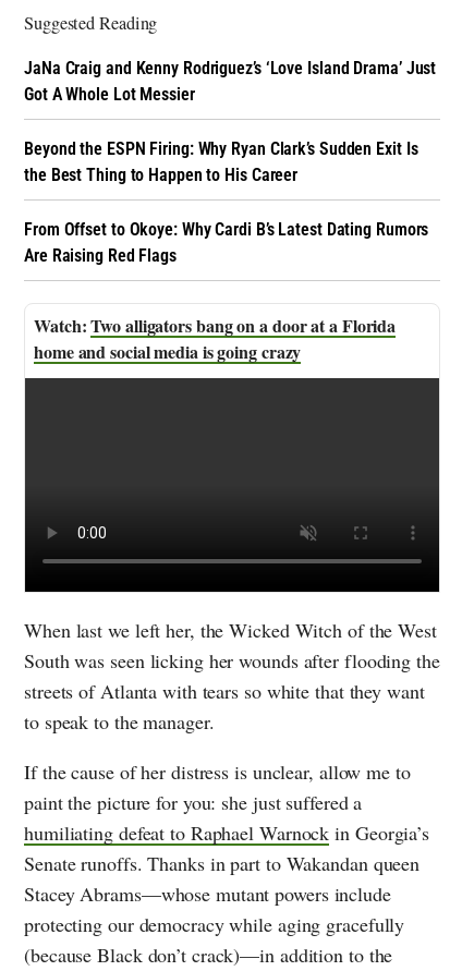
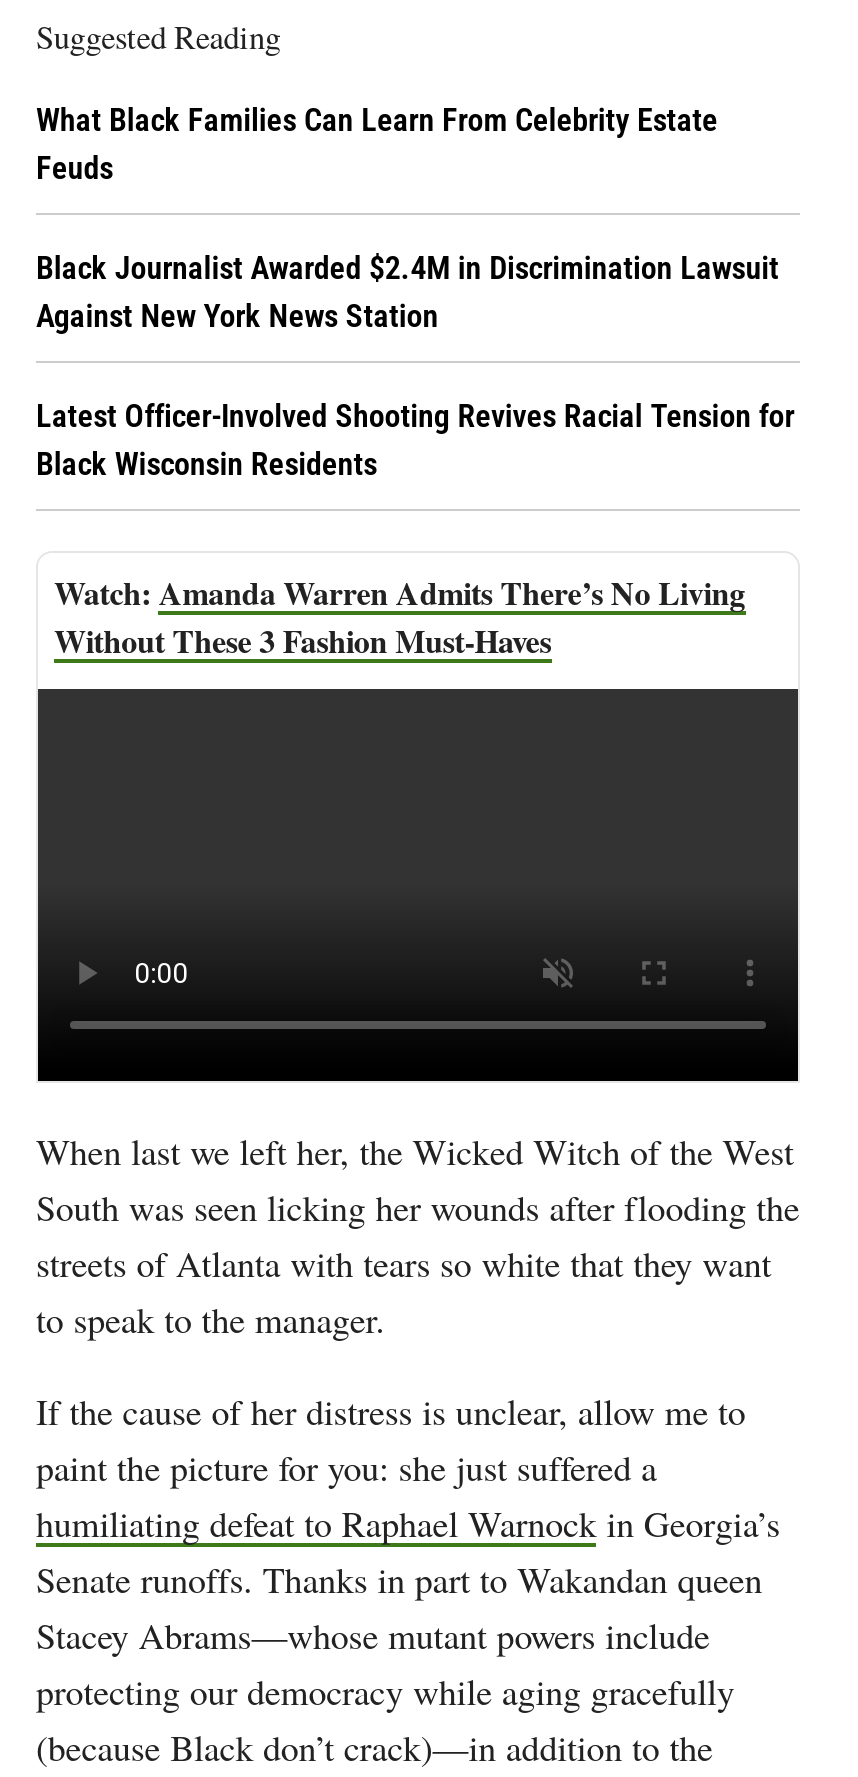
- JaNa Craig and Kenny Rodriguez’s ‘Love Island Drama’ Just
- Got A Whole Lot Messier
+ What Black Families Can Learn From Celebrity Estate
+ Feuds

- Beyond the ESPN Firing: Why Ryan Clark’s Sudden Exit Is
- the Best Thing to Happen to His Career
+ Black Journalist Awarded $2.4M in Discrimination Lawsuit
+ Against New York News Station

- From Offset to Okoye: Why Cardi B’s Latest Dating Rumors
- Are Raising Red Flags
+ Latest Officer-Involved Shooting Revives Racial Tension for
+ Black Wisconsin Residents

- Two alligators bang on a door at a Florida
- home and social media is going crazy
+ Amanda Warren Admits There’s No Living
+ Without These 3 Fashion Must-Haves
